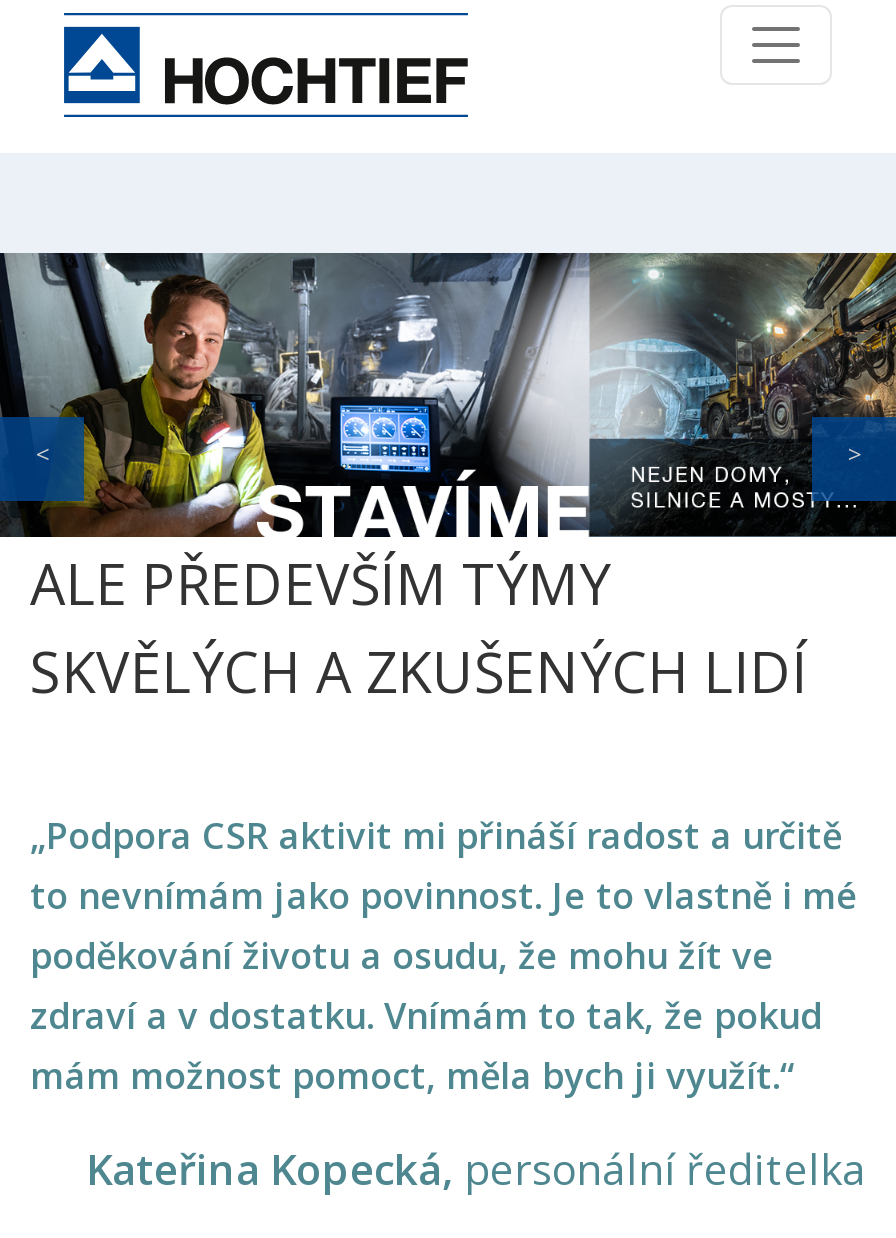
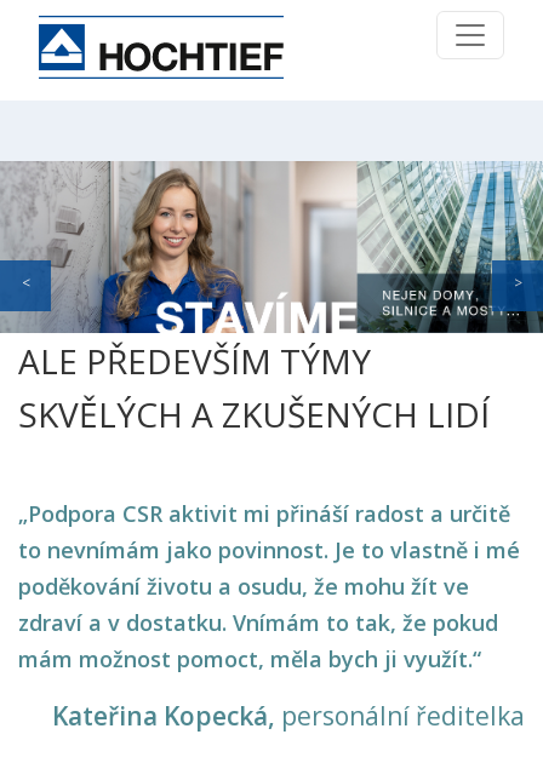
- [image]
+ [image]
